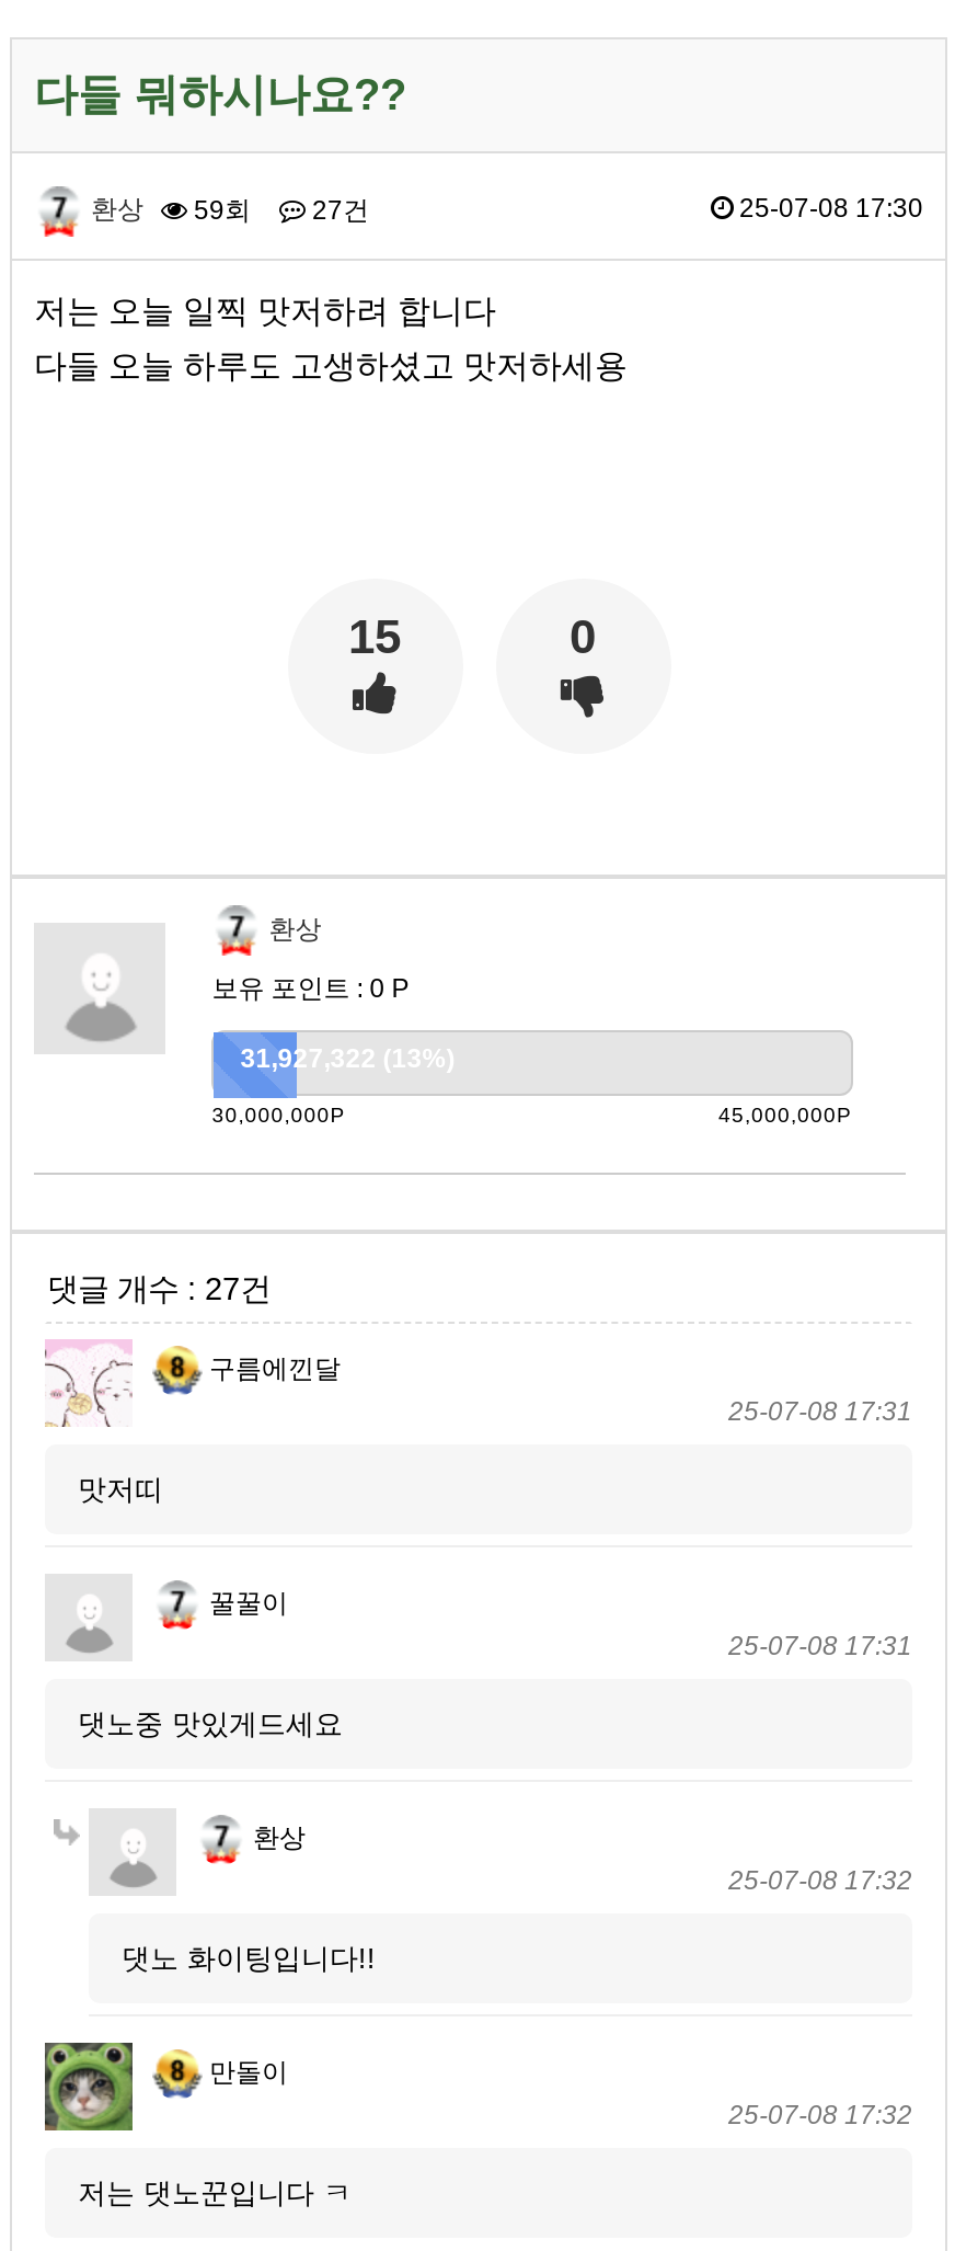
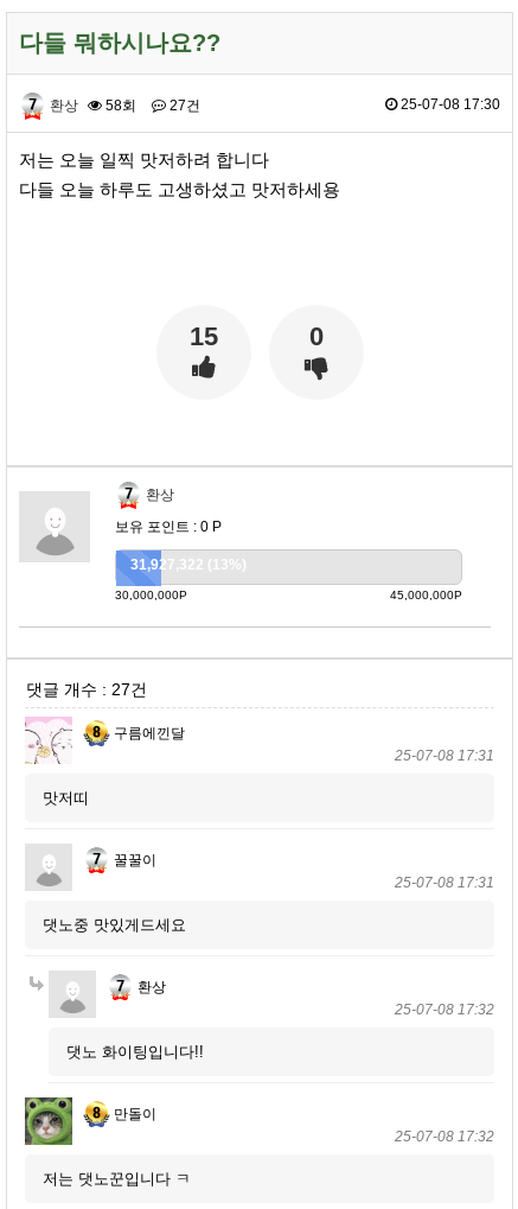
- 환상 59회 27건
+ 환상 58회 27건
